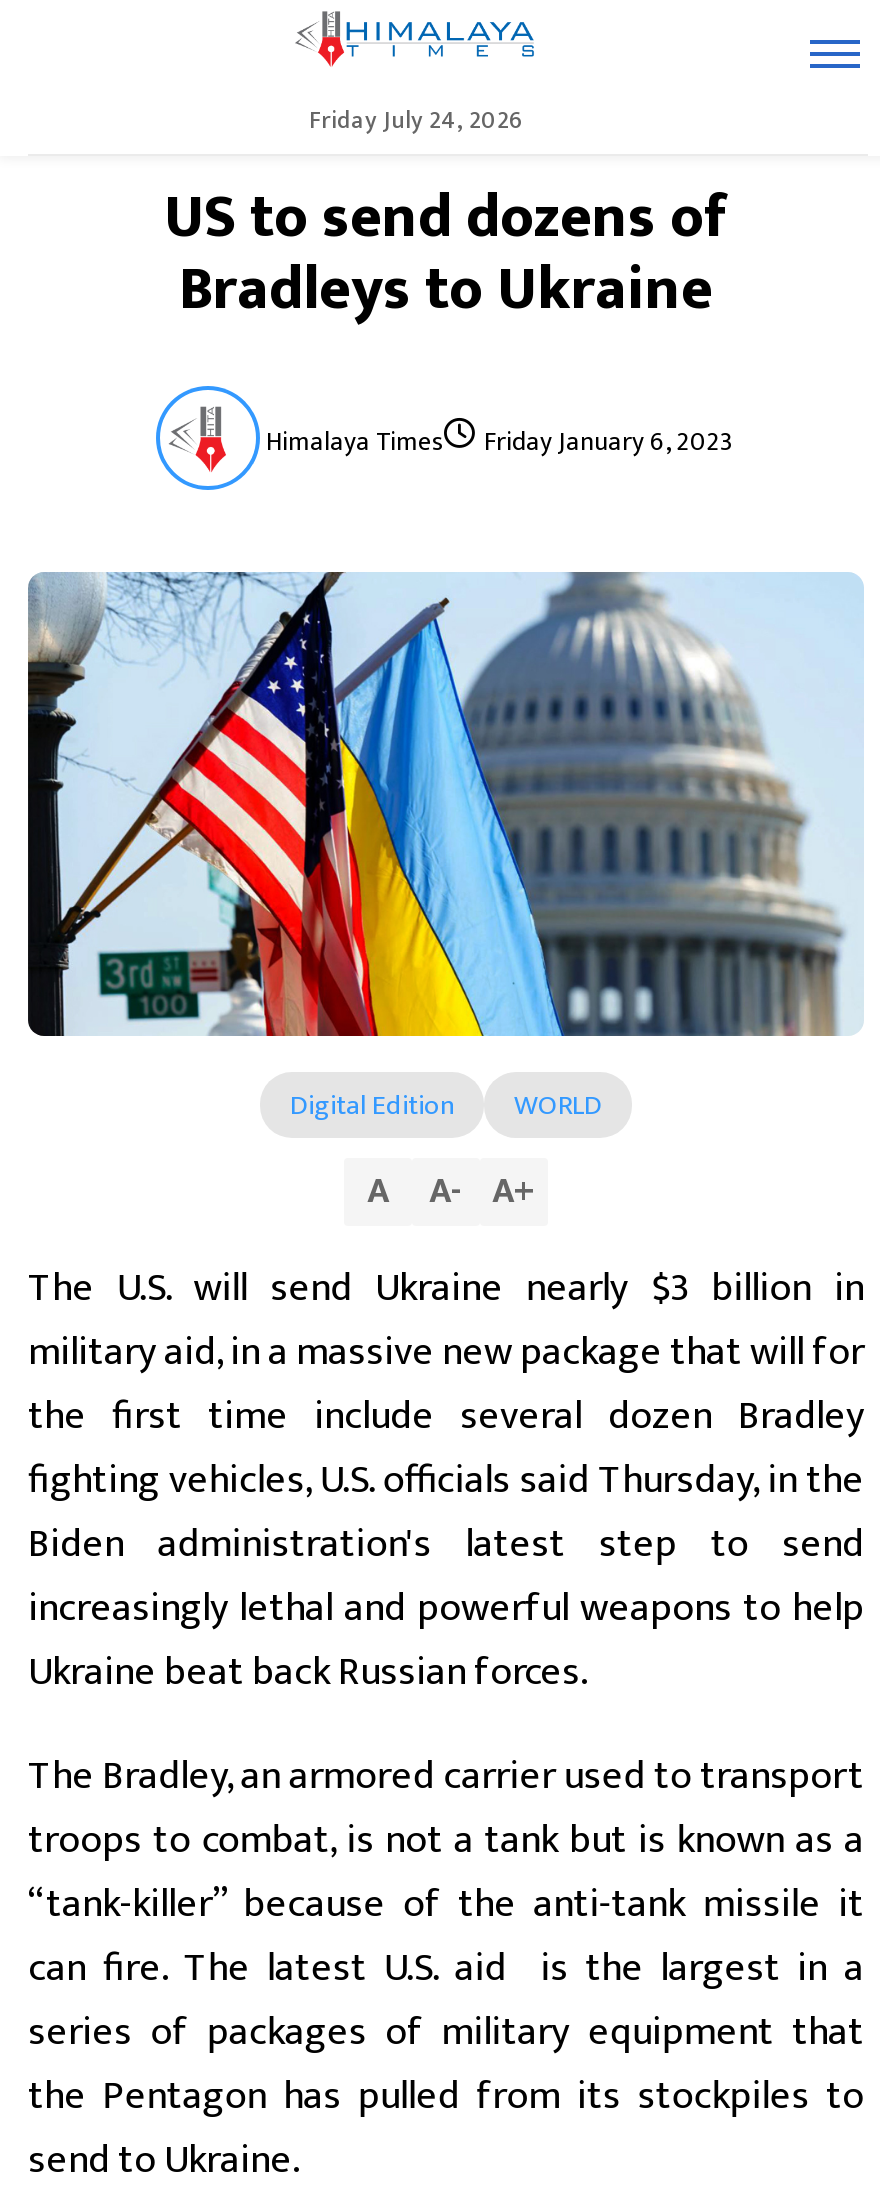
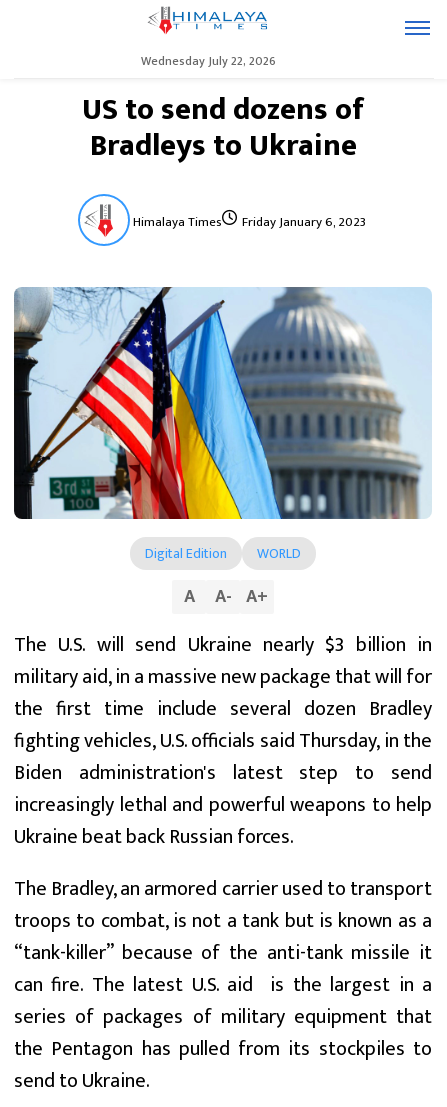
- Friday July 24, 2026
+ Wednesday July 22, 2026
